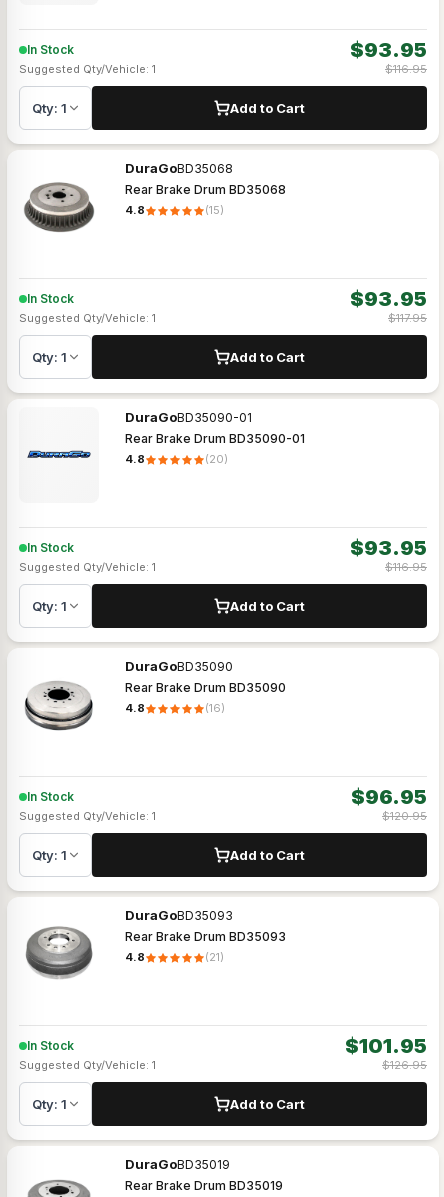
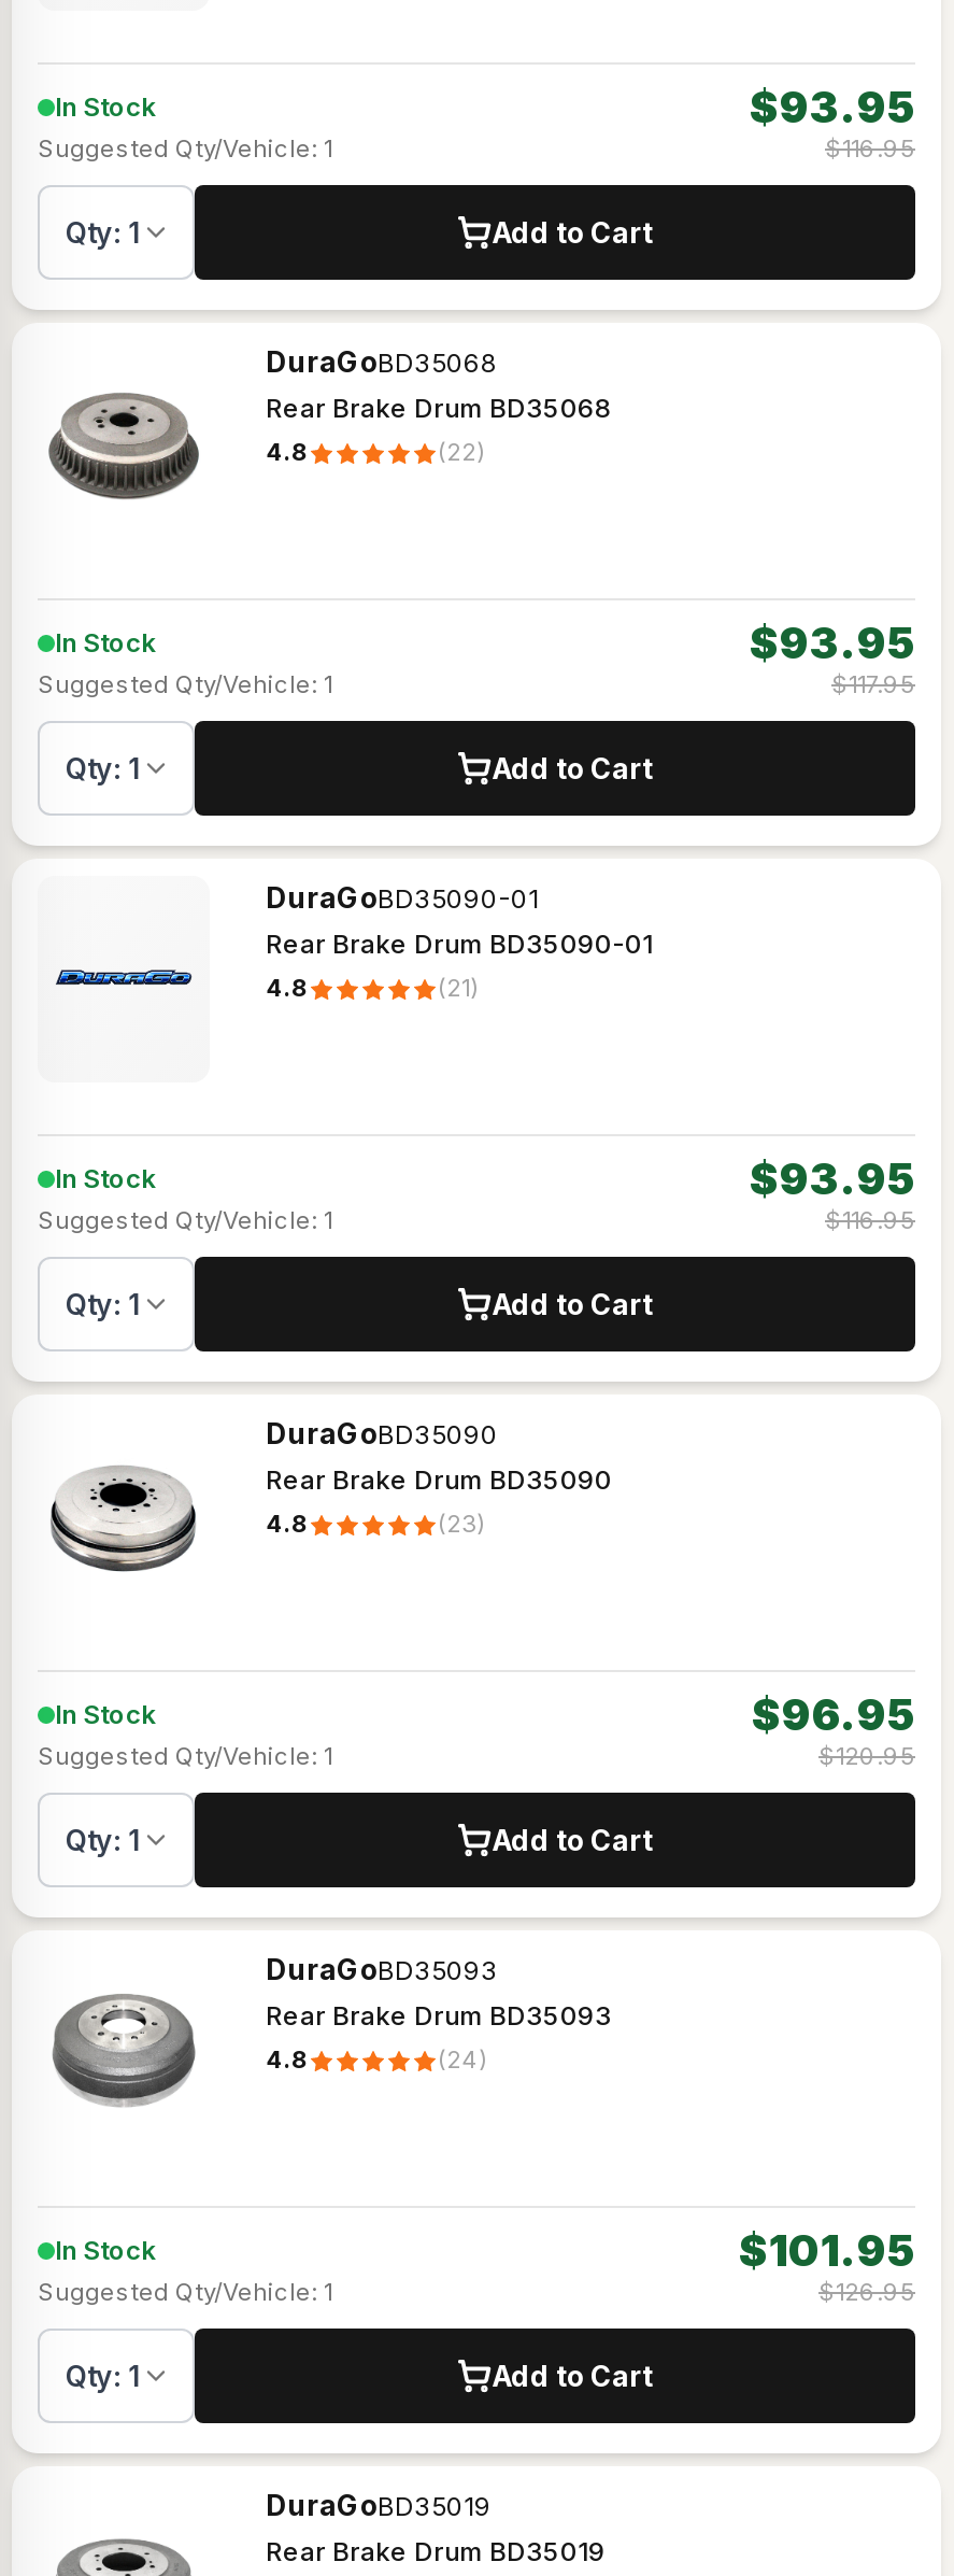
- (15)
+ (22)

- (20)
+ (21)

- (16)
+ (23)

- (21)
+ (24)
